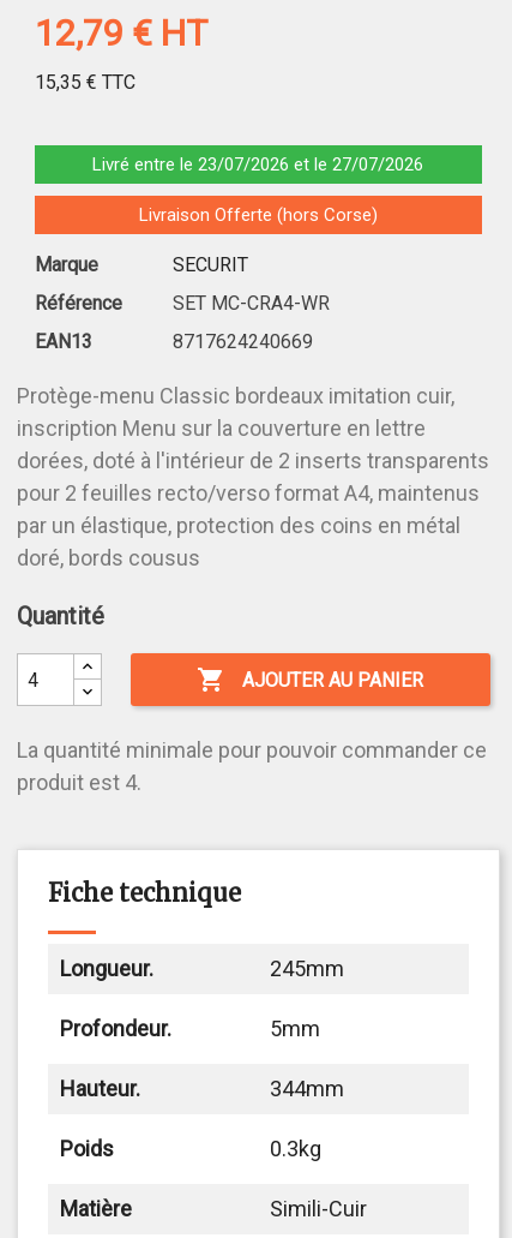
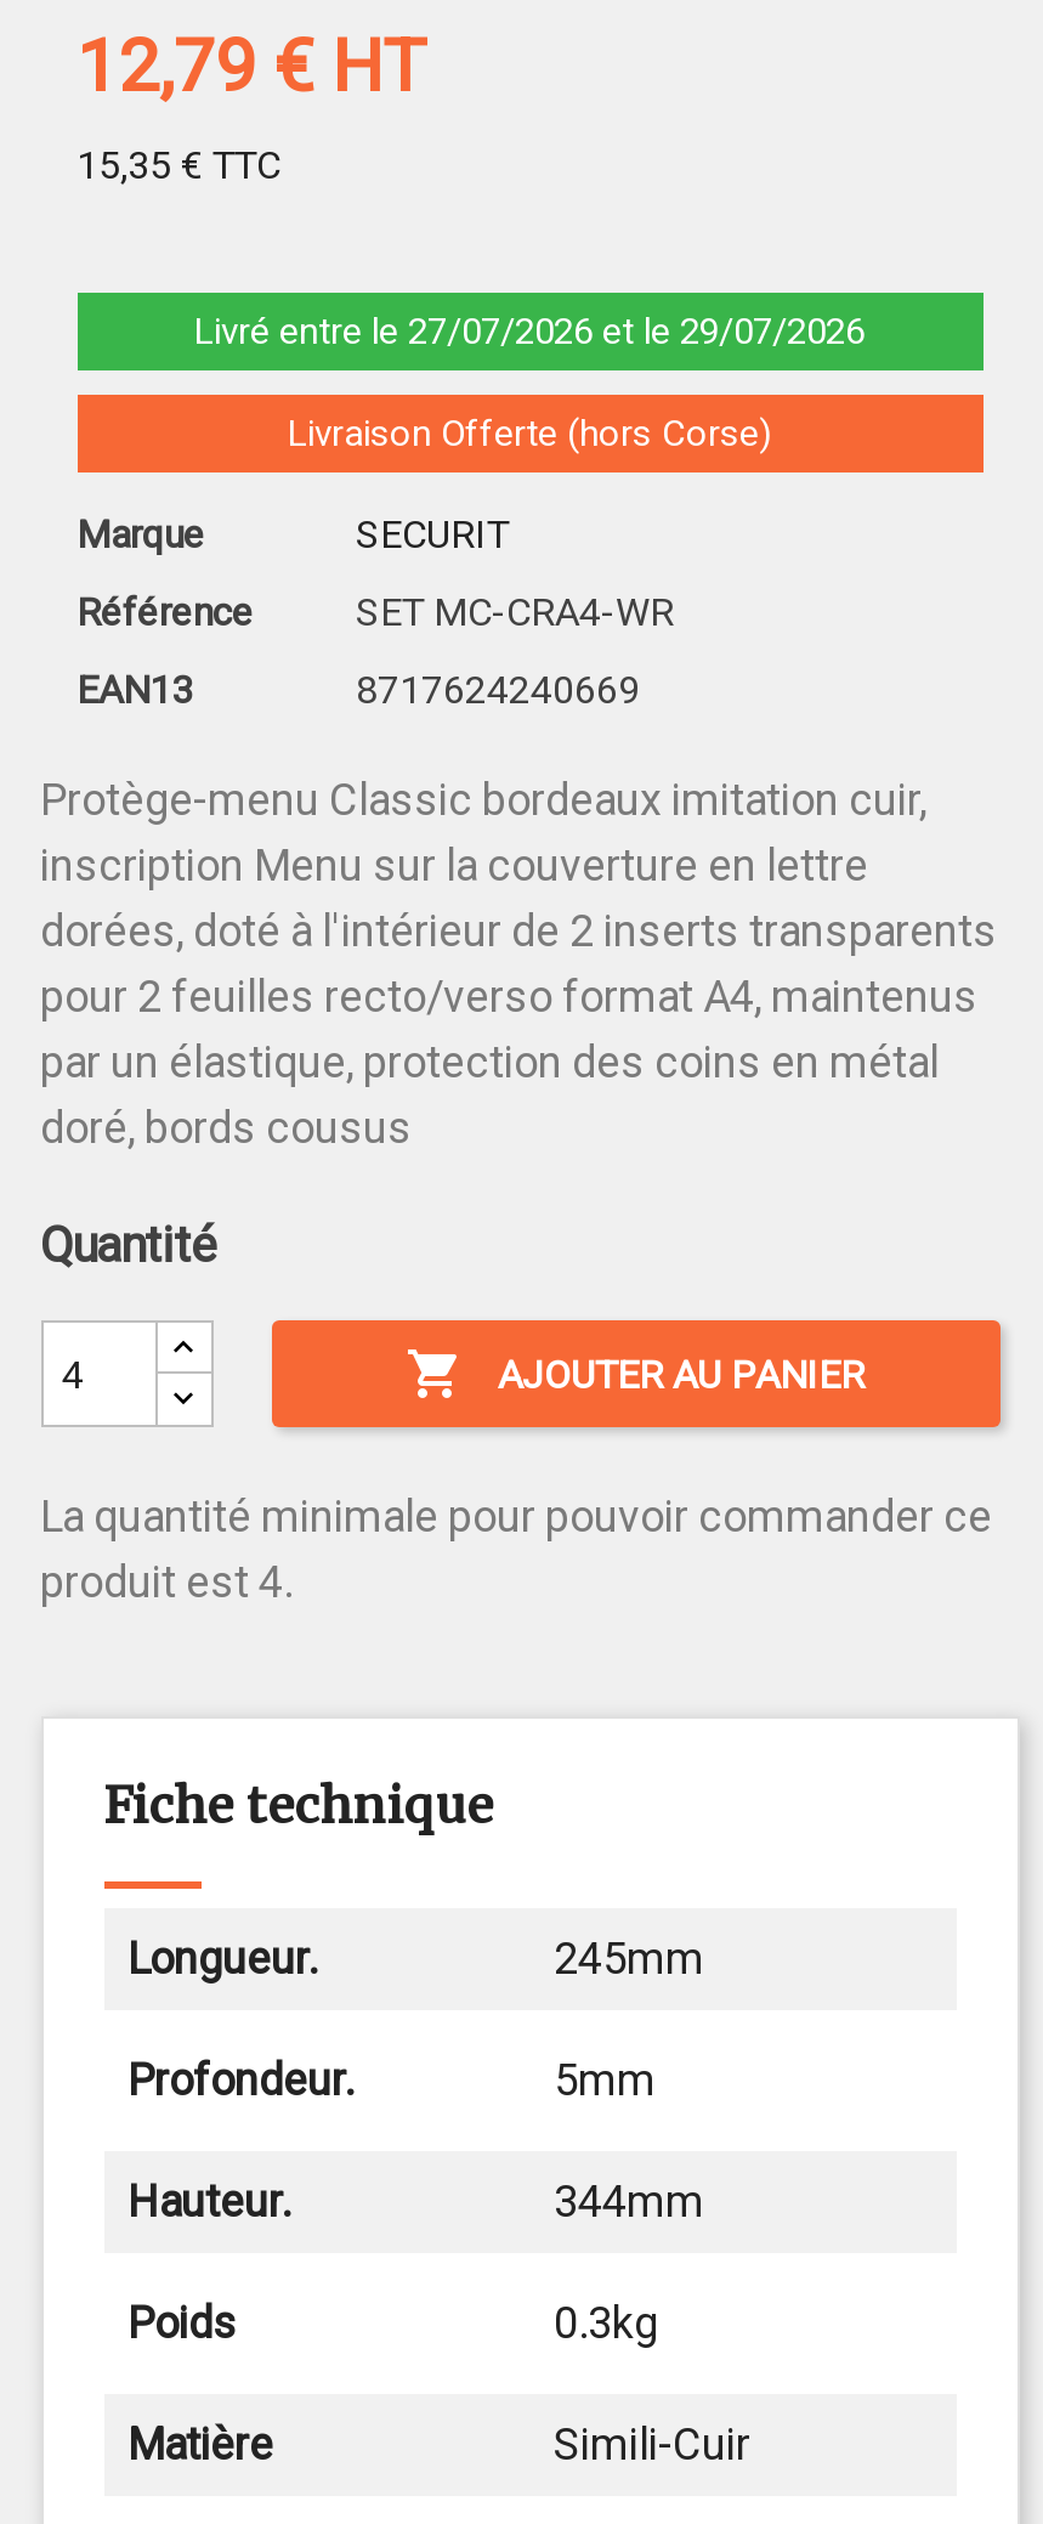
- Livré entre le 23/07/2026 et le 27/07/2026
+ Livré entre le 27/07/2026 et le 29/07/2026
